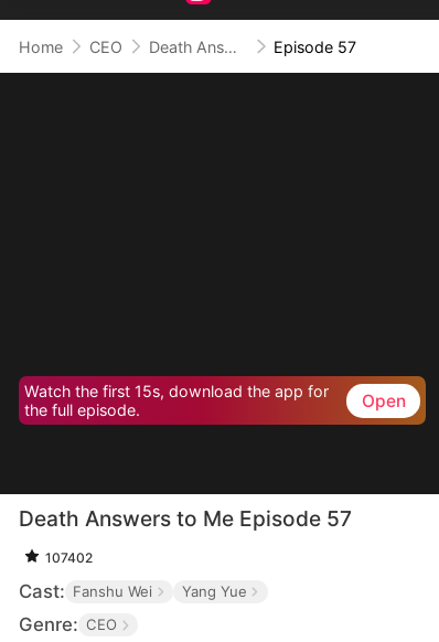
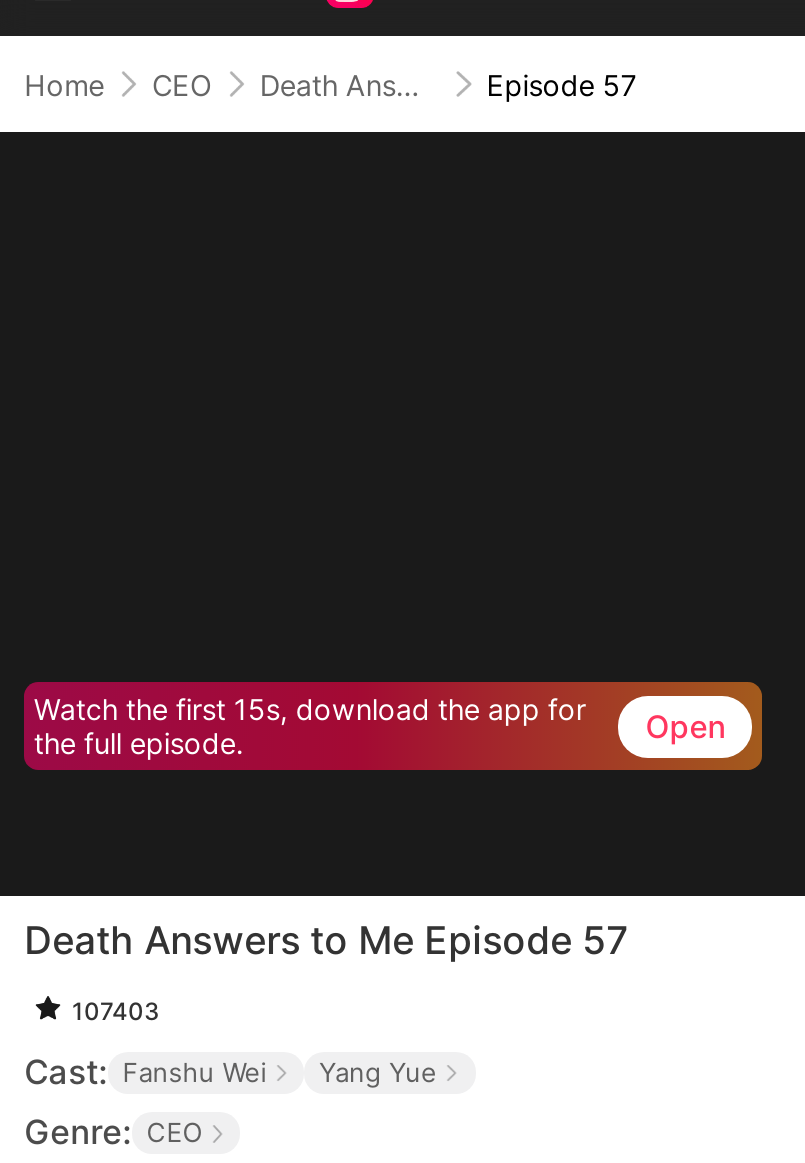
- 107402
+ 107403
